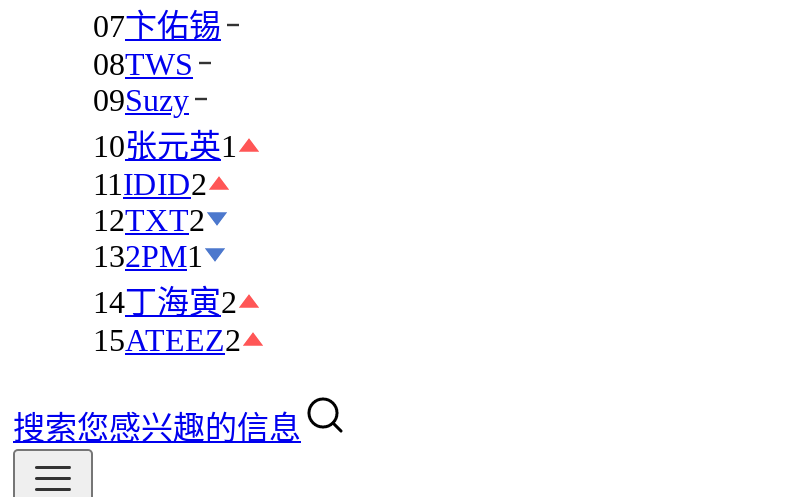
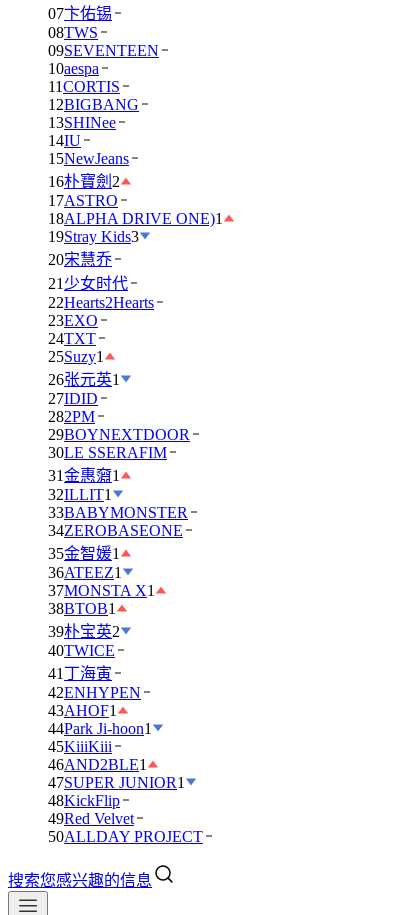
- 09Suzy
- 10张元英1
- 11 IDID2
- 12TXT2
- 132PM1
- 14丁海寅2
- 15ATEEZ2
+ 09SEVENTEEN
+ 10aespa
+ 11CORTIS
+ 12BIGBANG
+ 13SHINee
+ 14IU
+ 15NewJeans
+ 16朴寶劍2
+ 17ASTRO
+ 18ALPHA DRIVE ONE)1
+ 19Stray Kids3
+ 20宋慧乔
+ 21少女时代
+ 22Hearts2Hearts
+ 23EXO
+ 24TXT
+ 25Suzy1
+ 26张元英1
+ 27IDID
+ 282PM
+ 29BOYNEXTDOOR
+ 30LE SSERAFIM
+ 31金惠奫1
+ 32ILLIT1
+ 33BABYMONSTER
+ 34ZEROBASEONE
+ 35金智媛1
+ 36ATEEZ 1
+ 37MONSTA X 1
+ 38BTOB 1
+ 39朴宝英2
+ 40TWICE
+ 41丁海寅
+ 42ENHYPEN
+ 43AHOF 1
+ 44Park Ji-hoon 1
+ 45KiiiKiii
+ 46AND2BLE 1
+ 47SUPER JUNIOR 1
+ 48KickFlip
+ 49Red Velvet
+ 50ALLDAY PROJECT
